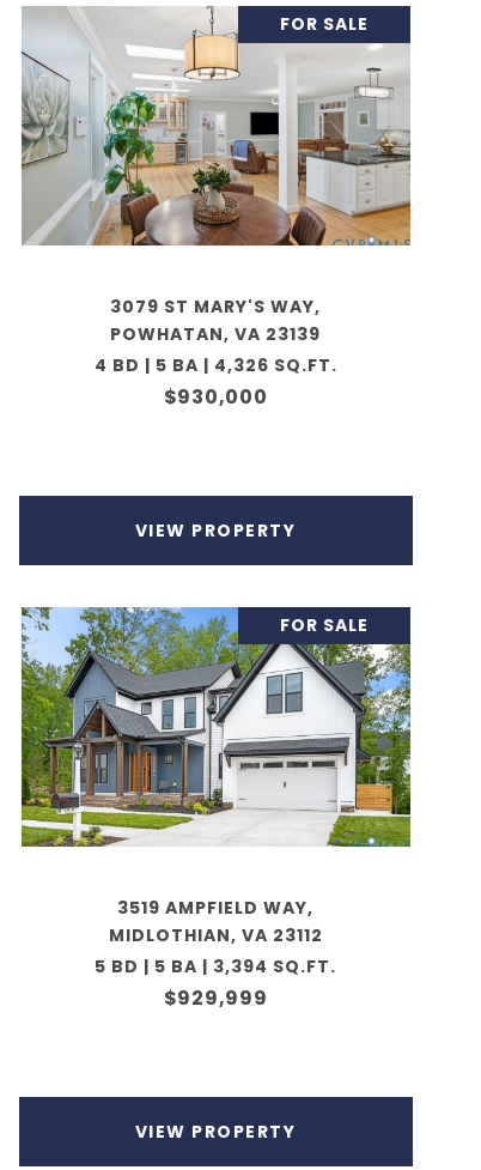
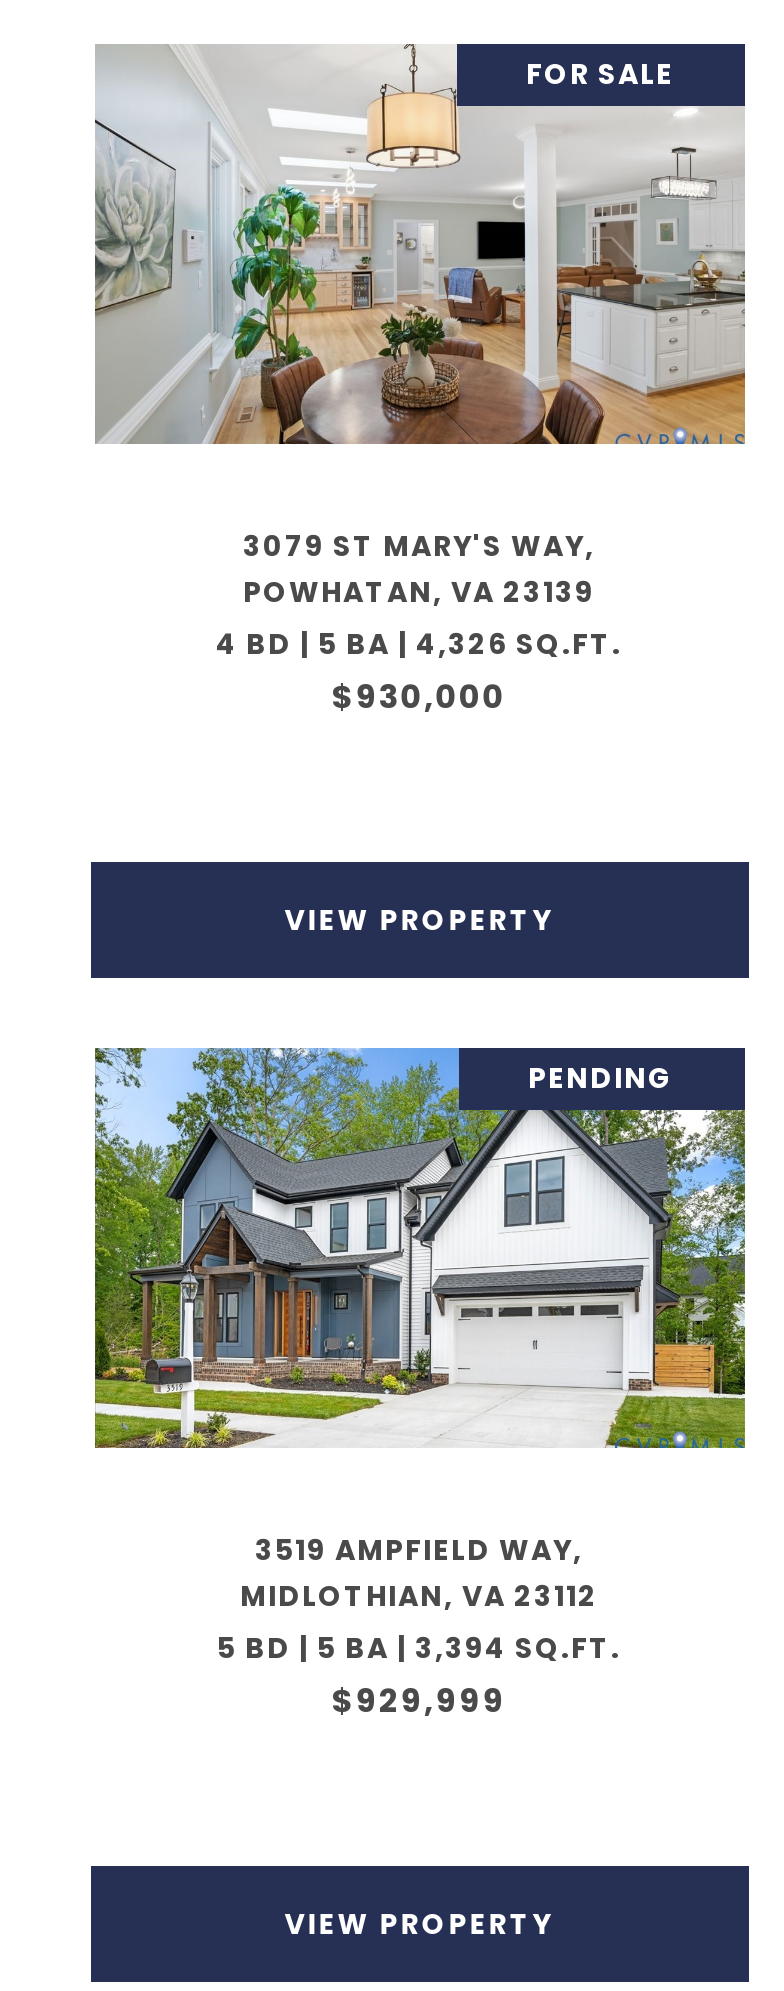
- FOR SALE
+ PENDING
